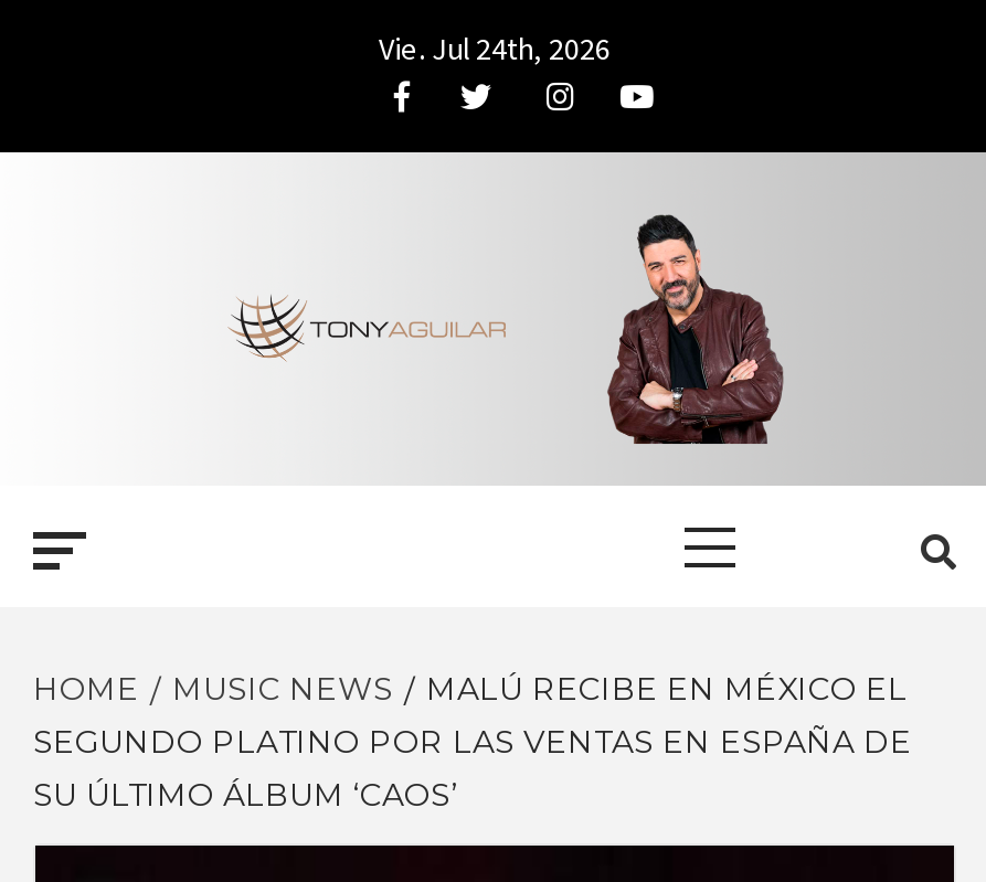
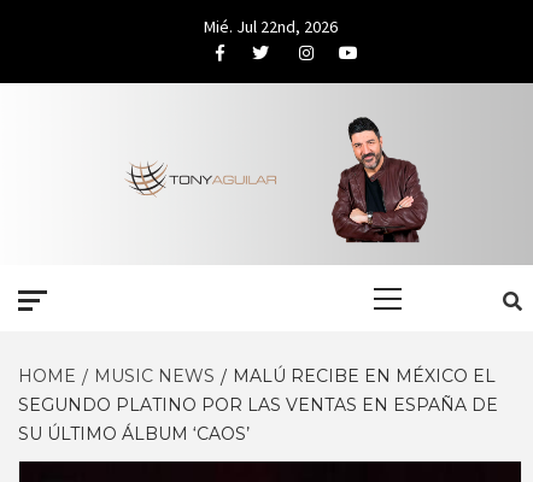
- Vie. Jul 24th, 2026
+ Mié. Jul 22nd, 2026
